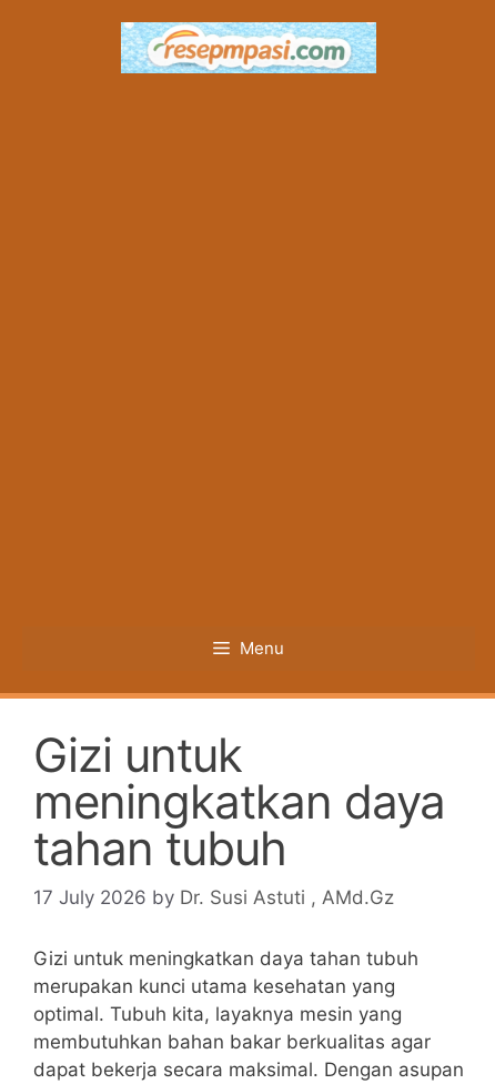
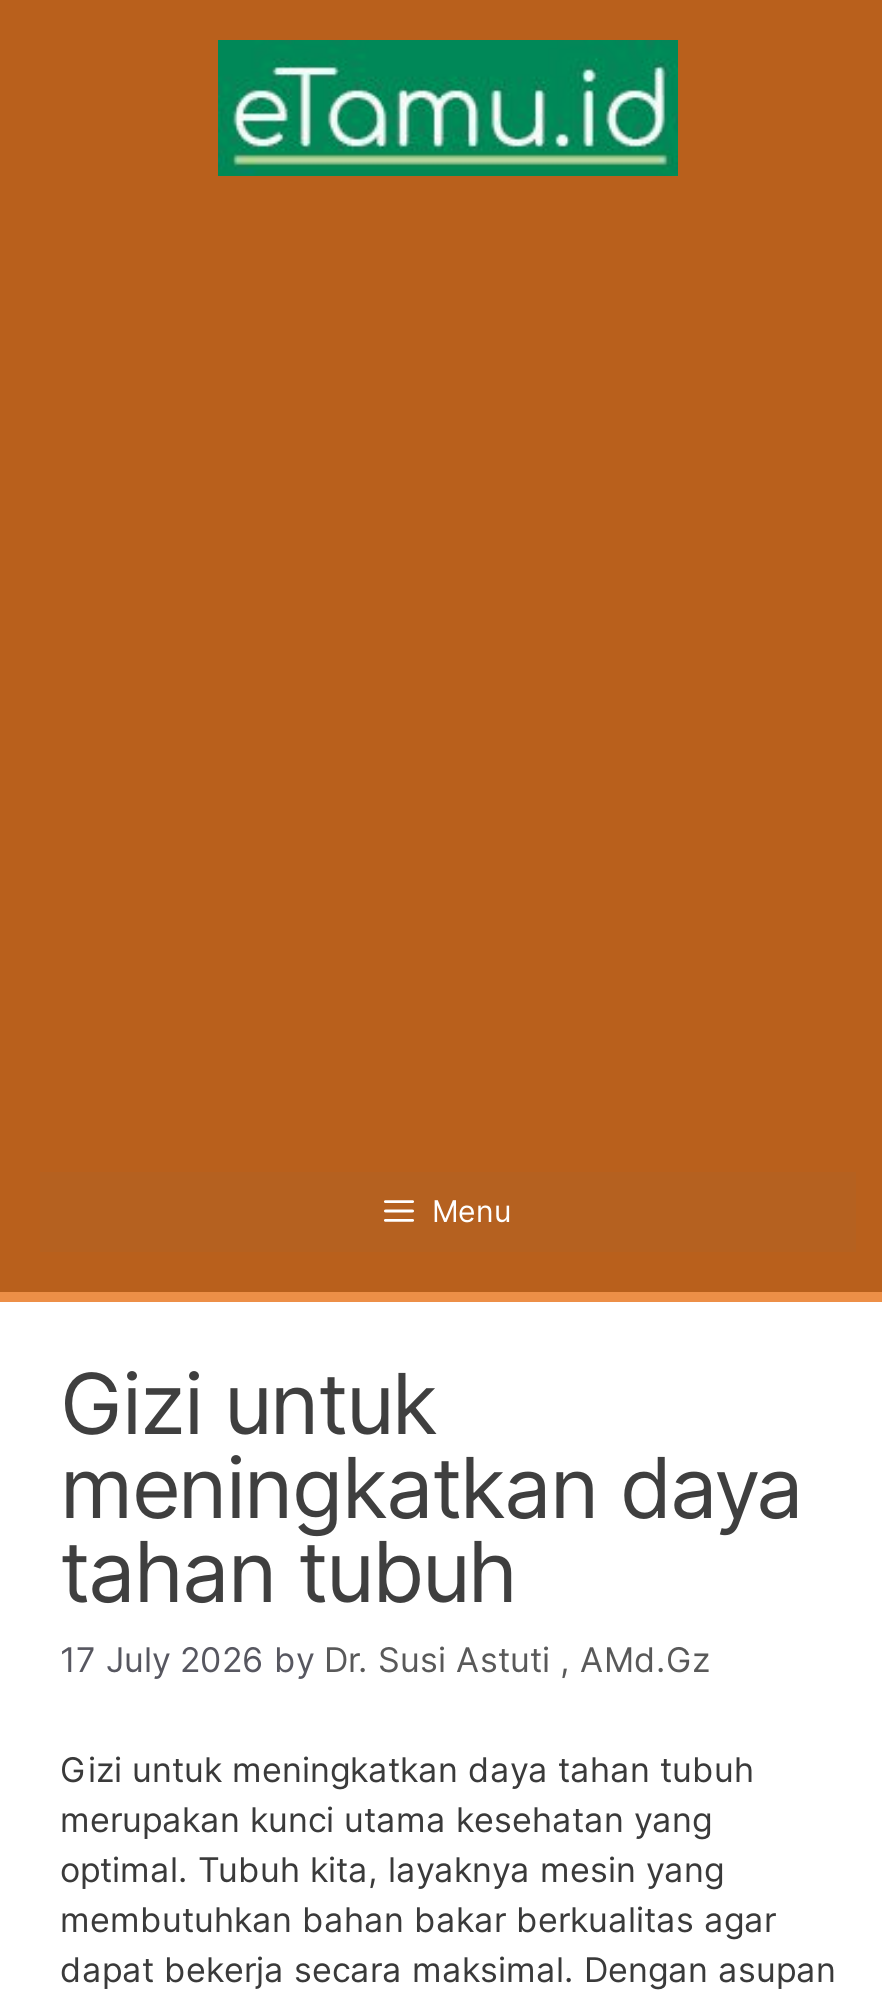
- [image]
+ [image]
